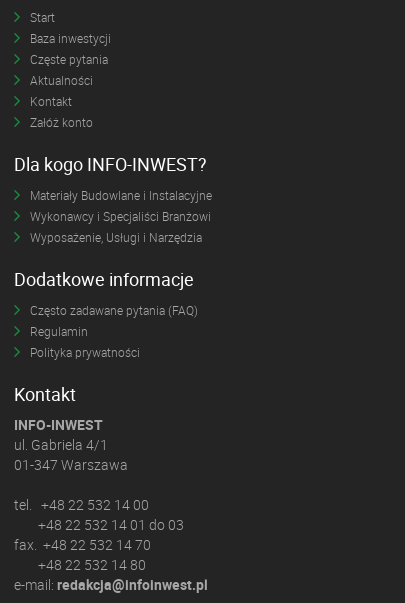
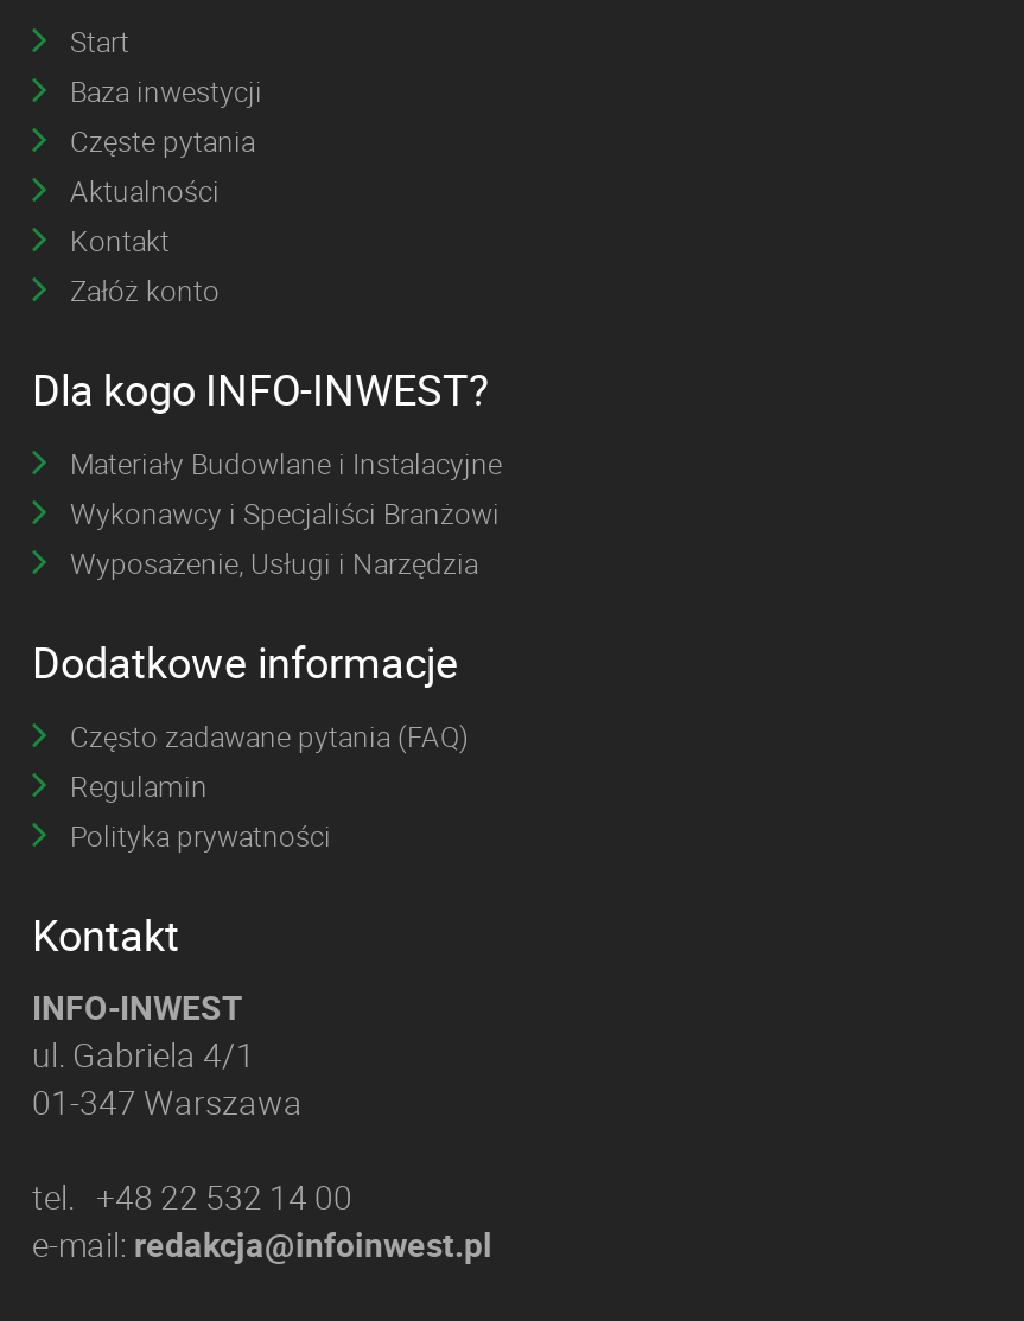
- +48 22 532 14 01 do 03
- fax. +48 22 532 14 70
- +48 22 532 14 80
